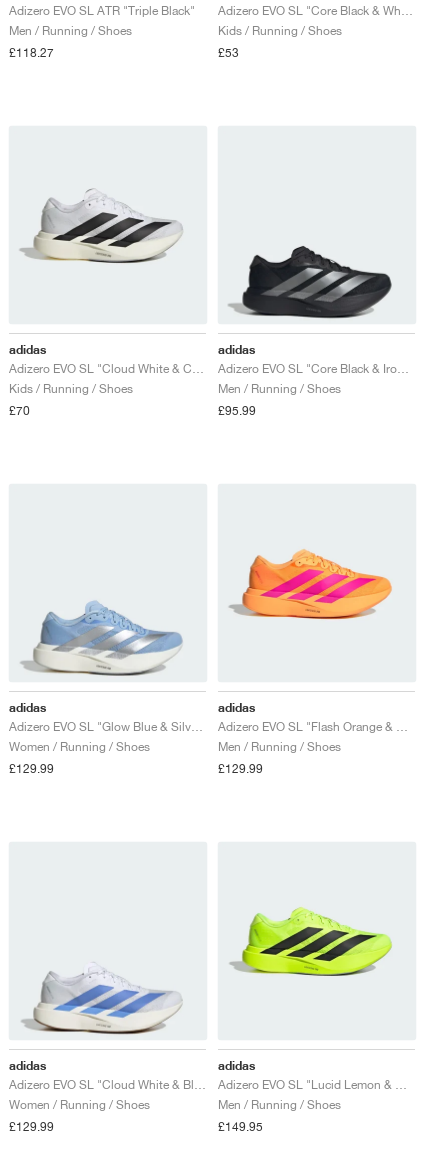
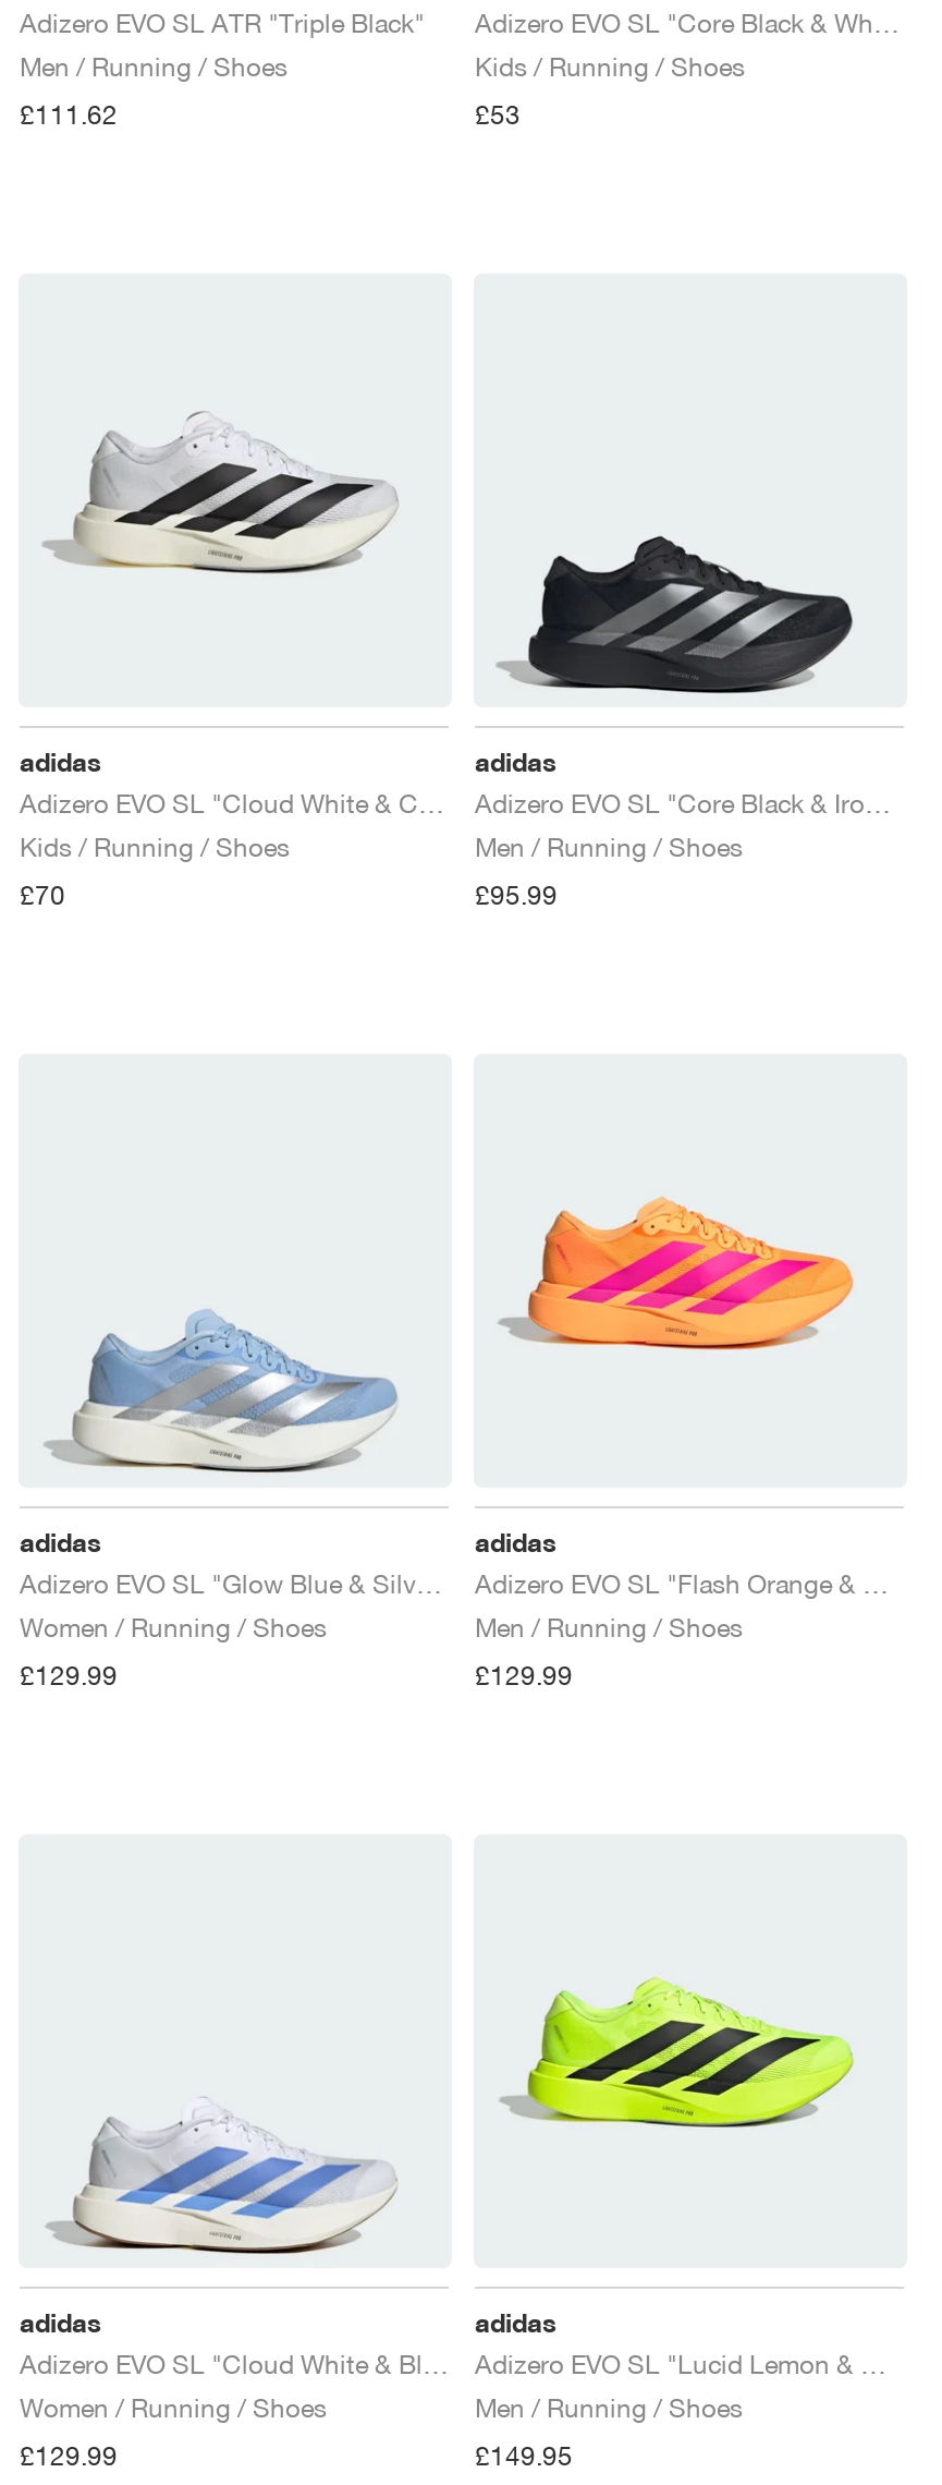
- £118.27
+ £111.62
